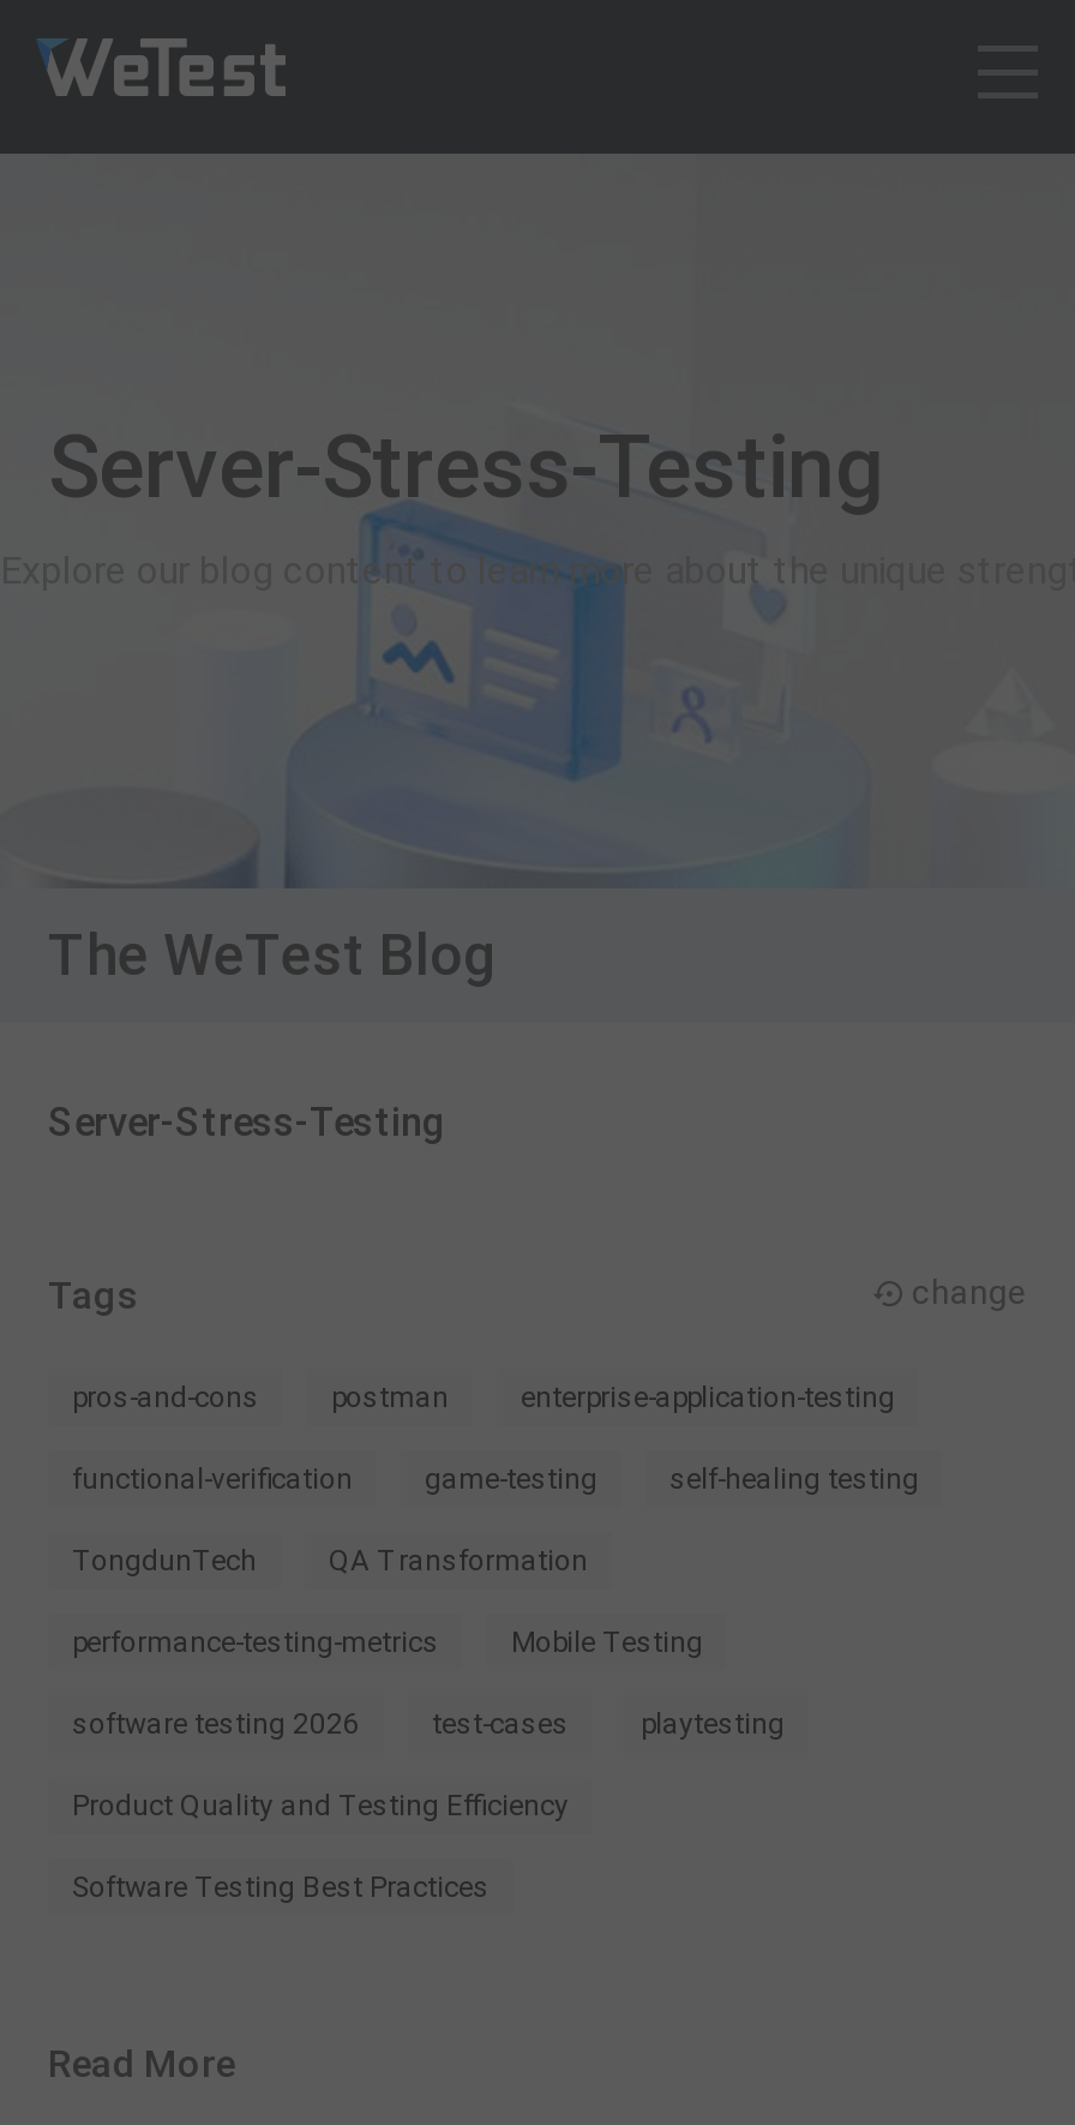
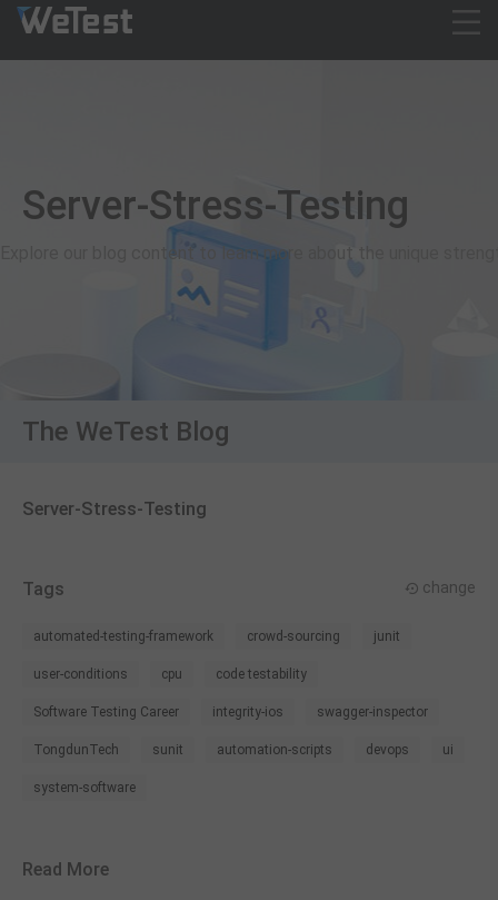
- pros-and-cons
- postman
- enterprise-application-testing
- functional-verification
- game-testing
- self-healing testing
+ automated-testing-framework
+ crowd-sourcing
+ junit
+ user-conditions
+ cpu
+ code testability
+ Software Testing Career
+ integrity-ios
+ swagger-inspector

- QA Transformation
- performance-testing-metrics
- Mobile Testing
- software testing 2026
- test-cases
- playtesting
- Product Quality and Testing Efficiency
- Software Testing Best Practices
+ sunit
+ automation-scripts
+ devops
+ ui
+ system-software

moved down: TongdunTech
